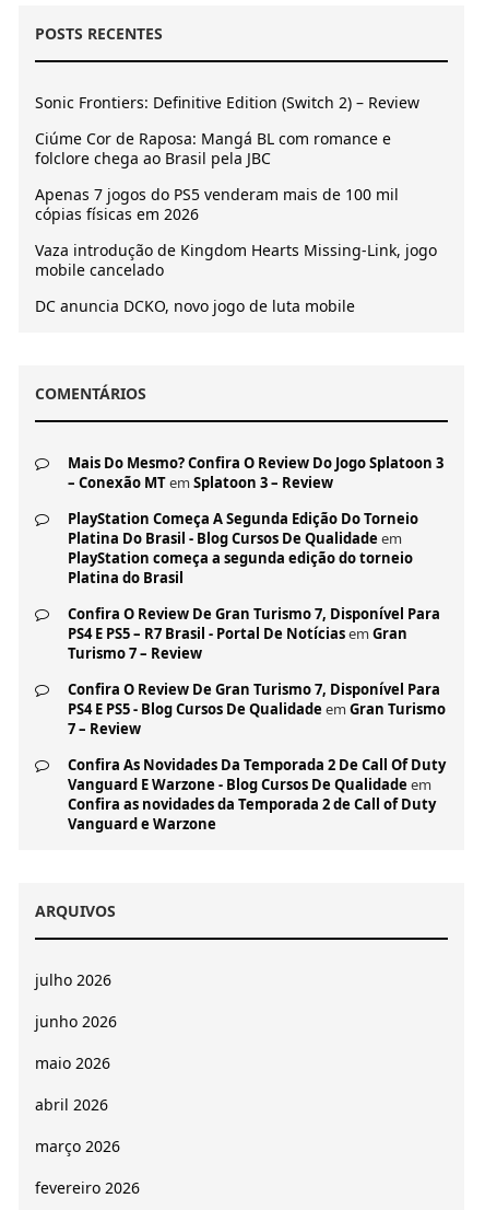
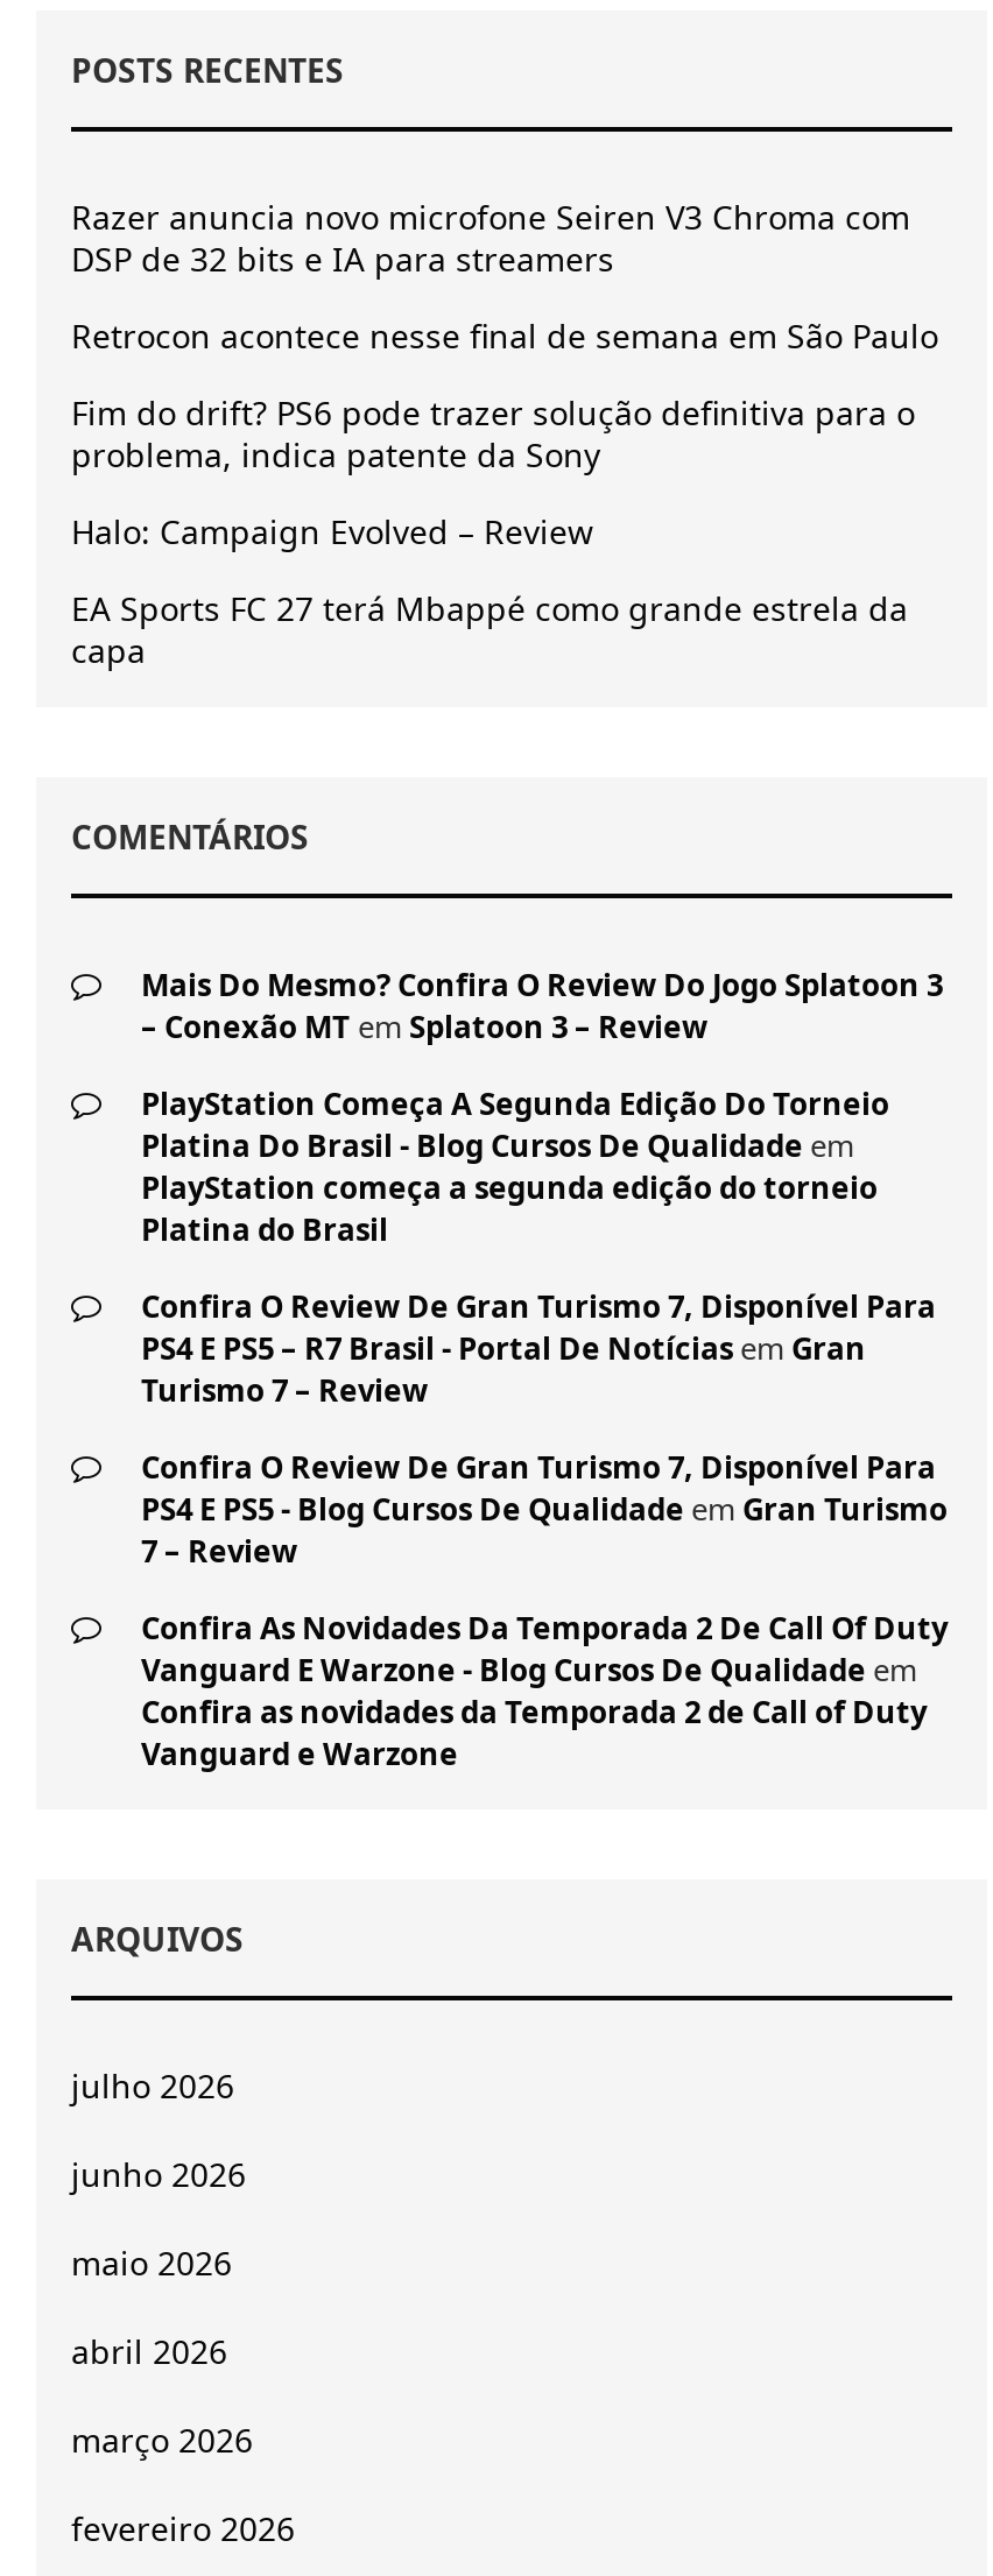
- Sonic Frontiers: Definitive Edition (Switch 2) – Review
+ Razer anuncia novo microfone Seiren V3 Chroma com
+ DSP de 32 bits e IA para streamers

- Ciúme Cor de Raposa: Mangá BL com romance e
- folclore chega ao Brasil pela JBC
+ Retrocon acontece nesse final de semana em São Paulo

- Apenas 7 jogos do PS5 venderam mais de 100 mil
- cópias físicas em 2026
+ Fim do drift? PS6 pode trazer solução definitiva para o
+ problema, indica patente da Sony

- Vaza introdução de Kingdom Hearts Missing-Link, jogo
- mobile cancelado
+ Halo: Campaign Evolved – Review

- DC anuncia DCKO, novo jogo de luta mobile
+ EA Sports FC 27 terá Mbappé como grande estrela da
+ capa
